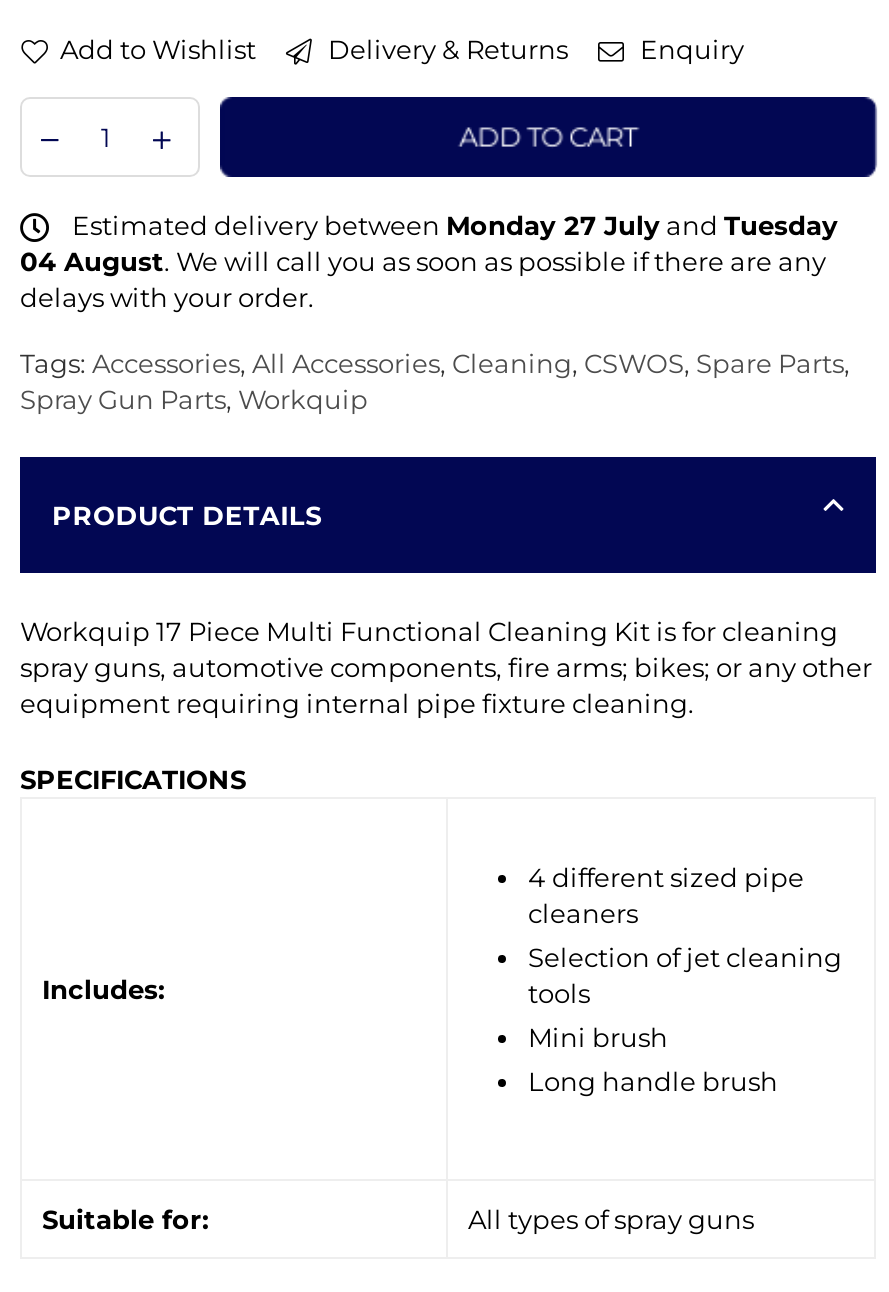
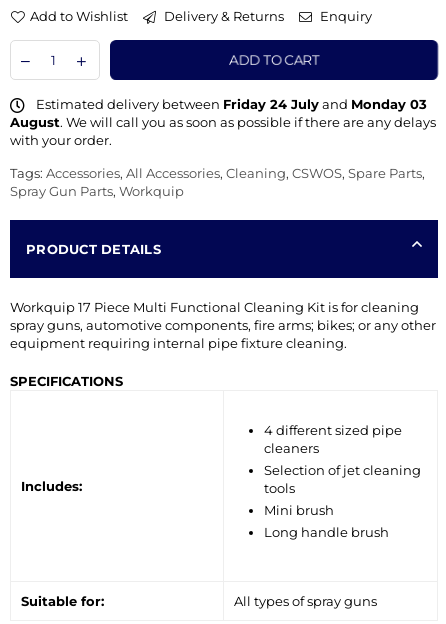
- Estimated delivery between Monday 27 July and Tuesday
- 04 August. We will call you as soon as possible if there are any
- delays with your order.
+ Estimated delivery between Friday 24 July and Monday 03
+ August. We will call you as soon as possible if there are any delays
+ with your order.
